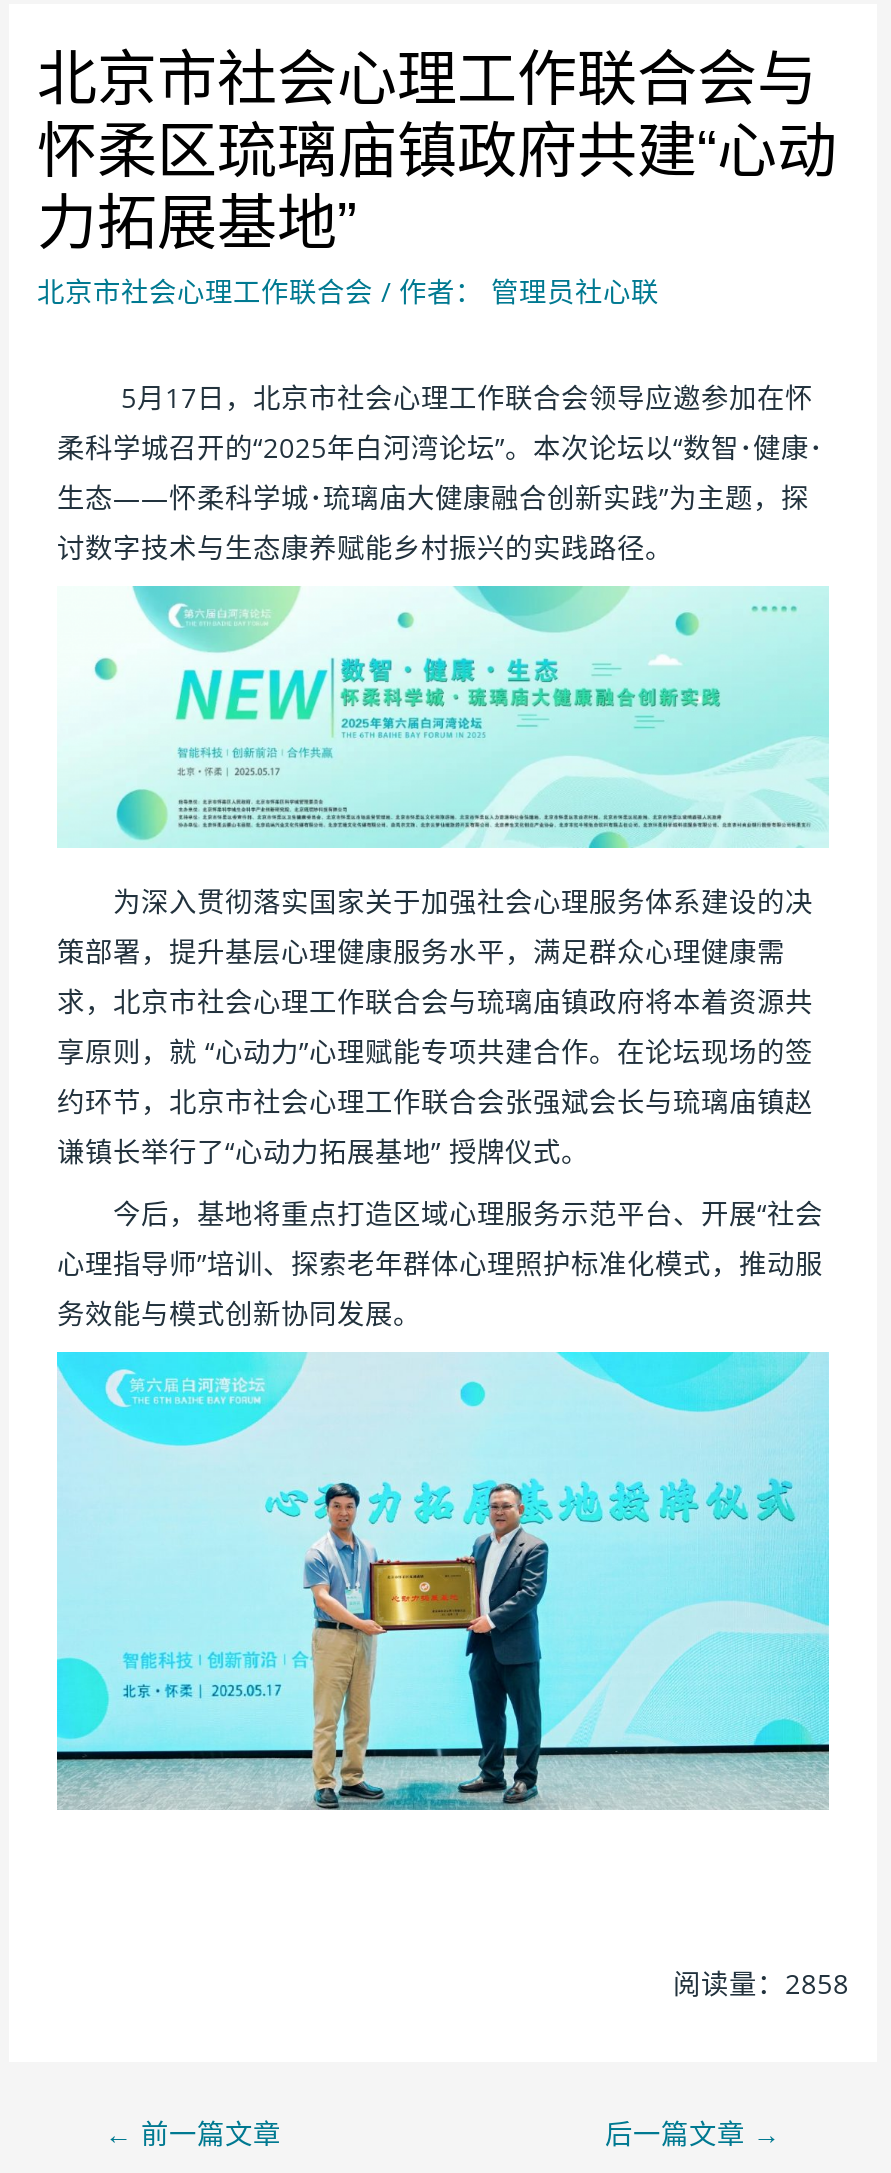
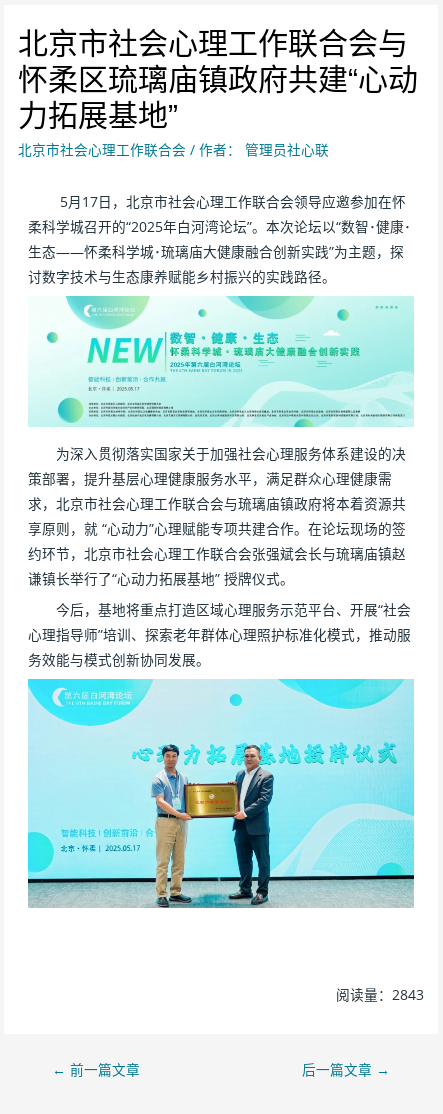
- 阅读量：2858
+ 阅读量：2843
